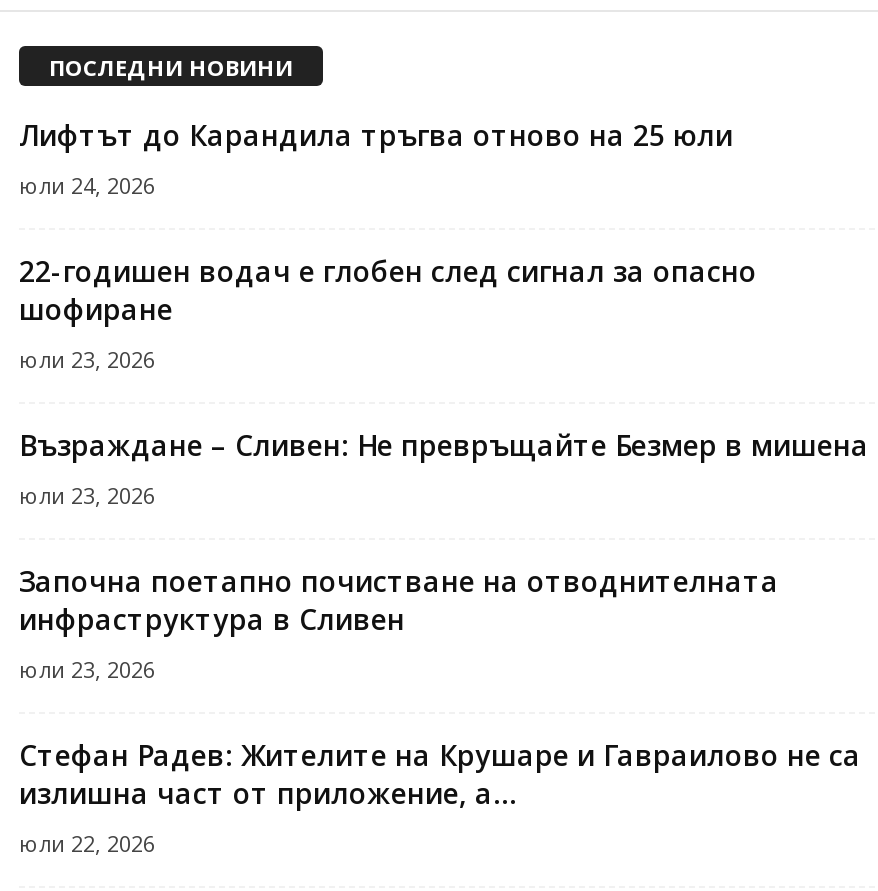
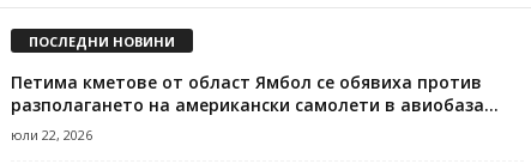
- Лифтът до Карандила тръгва отново на 25 юли
- юли 24, 2026
- 22-годишен водач е глобен след сигнал за опасно
- шофиране
- юли 23, 2026
- Възраждане – Сливен: Не превръщайте Безмер в мишена
- юли 23, 2026
- Започна поетапно почистване на отводнителната
- инфраструктура в Сливен
- юли 23, 2026
- Стефан Радев: Жителите на Крушаре и Гавраилово не са
- излишна част от приложение, а...
+ Петима кметове от област Ямбол се обявиха против
+ разполагането на американски самолети в авиобаза...
